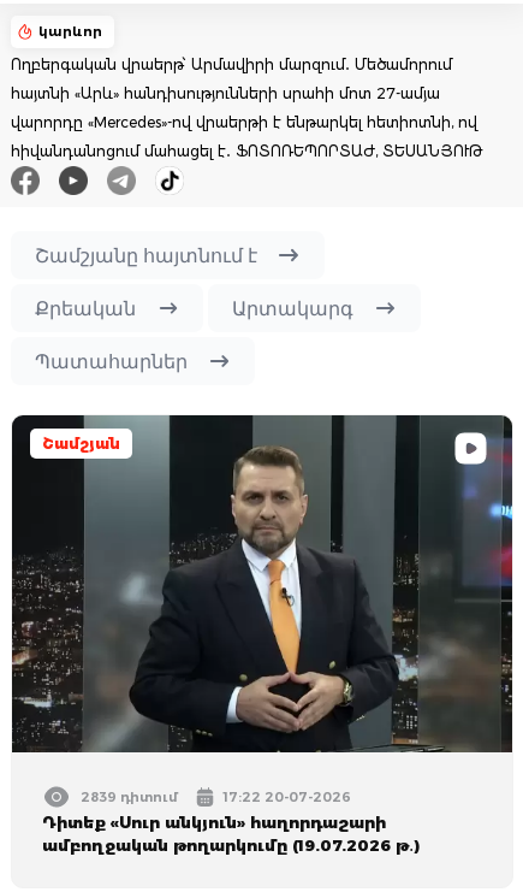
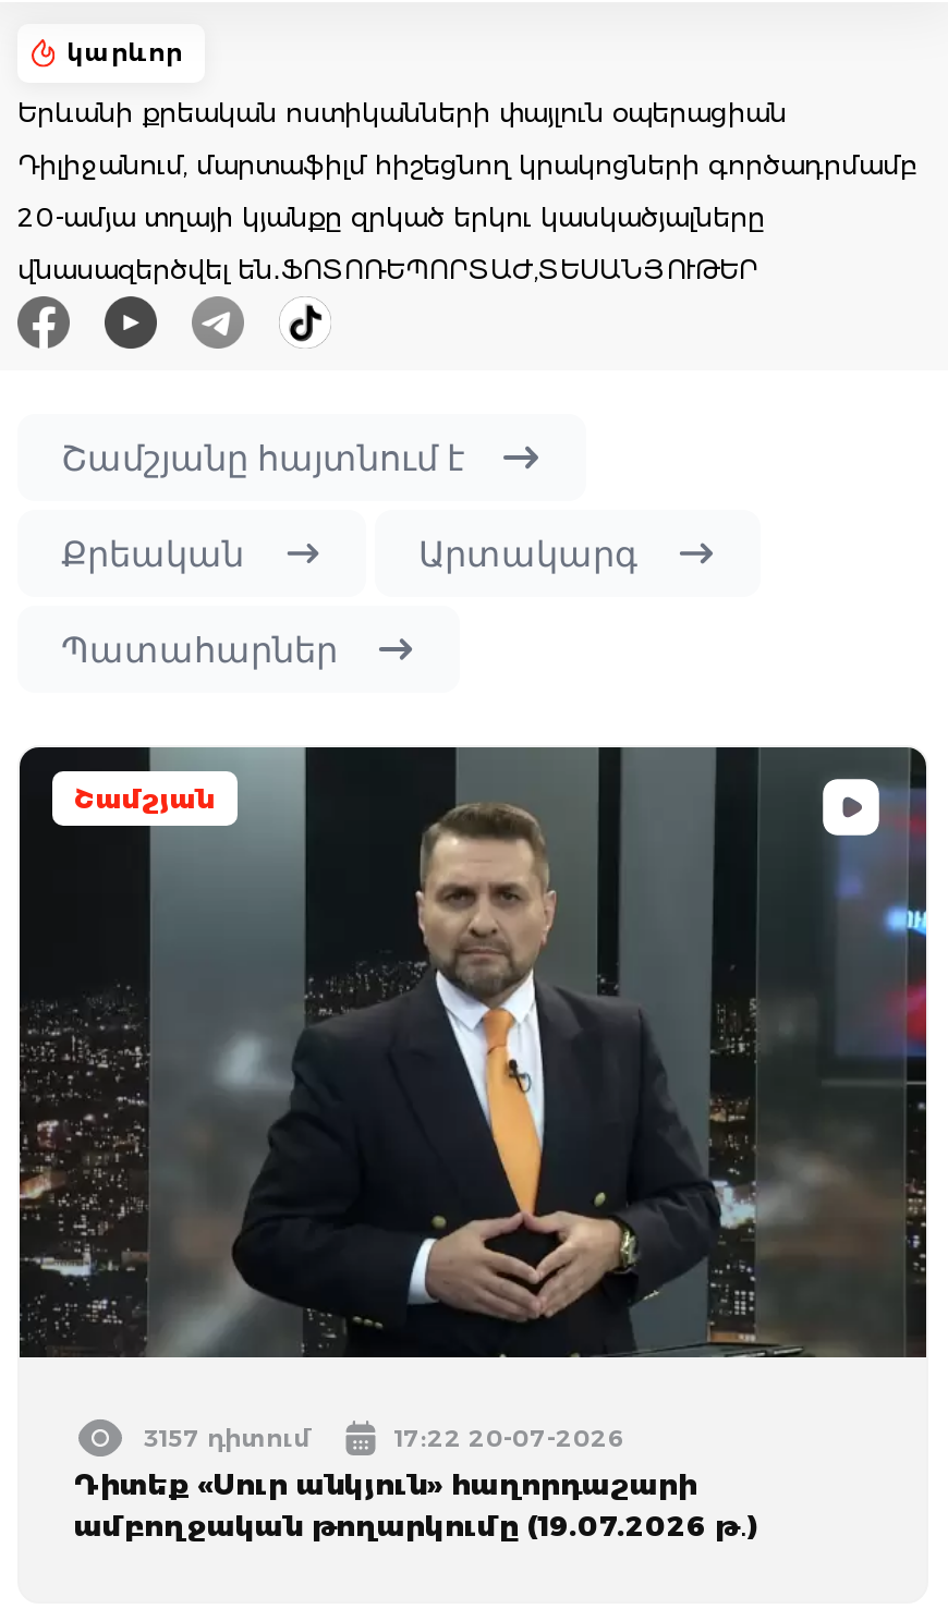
- Ողբերգական վրաերթ՝ Արմավիրի մարզում․ Մեծամորում
+ Երևանի քրեական ոստիկանների փայլուն օպերացիան

- հայտնի «Արև» հանդիսությունների սրահի մոտ 27-ամյա
+ Դիլիջանում, մարտաֆիլմ հիշեցնող կրակոցների գործադրմամբ

- վարորդը «Mercedes»-ով վրաերթի է ենթարկել հետիոտնի, ով
+ 20-ամյա տղայի կյանքը զրկած երկու կասկածյալները

- հիվանդանոցում մահացել է․ ՖՈՏՈՌԵՊՈՐՏԱԺ, ՏԵՍԱՆՅՈՒԹ
+ վնասազերծվել են․ՖՈՏՈՌԵՊՈՐՏԱԺ,ՏԵՍԱՆՅՈՒԹԵՐ

- 2839 դիտում
+ 3157 դիտում
